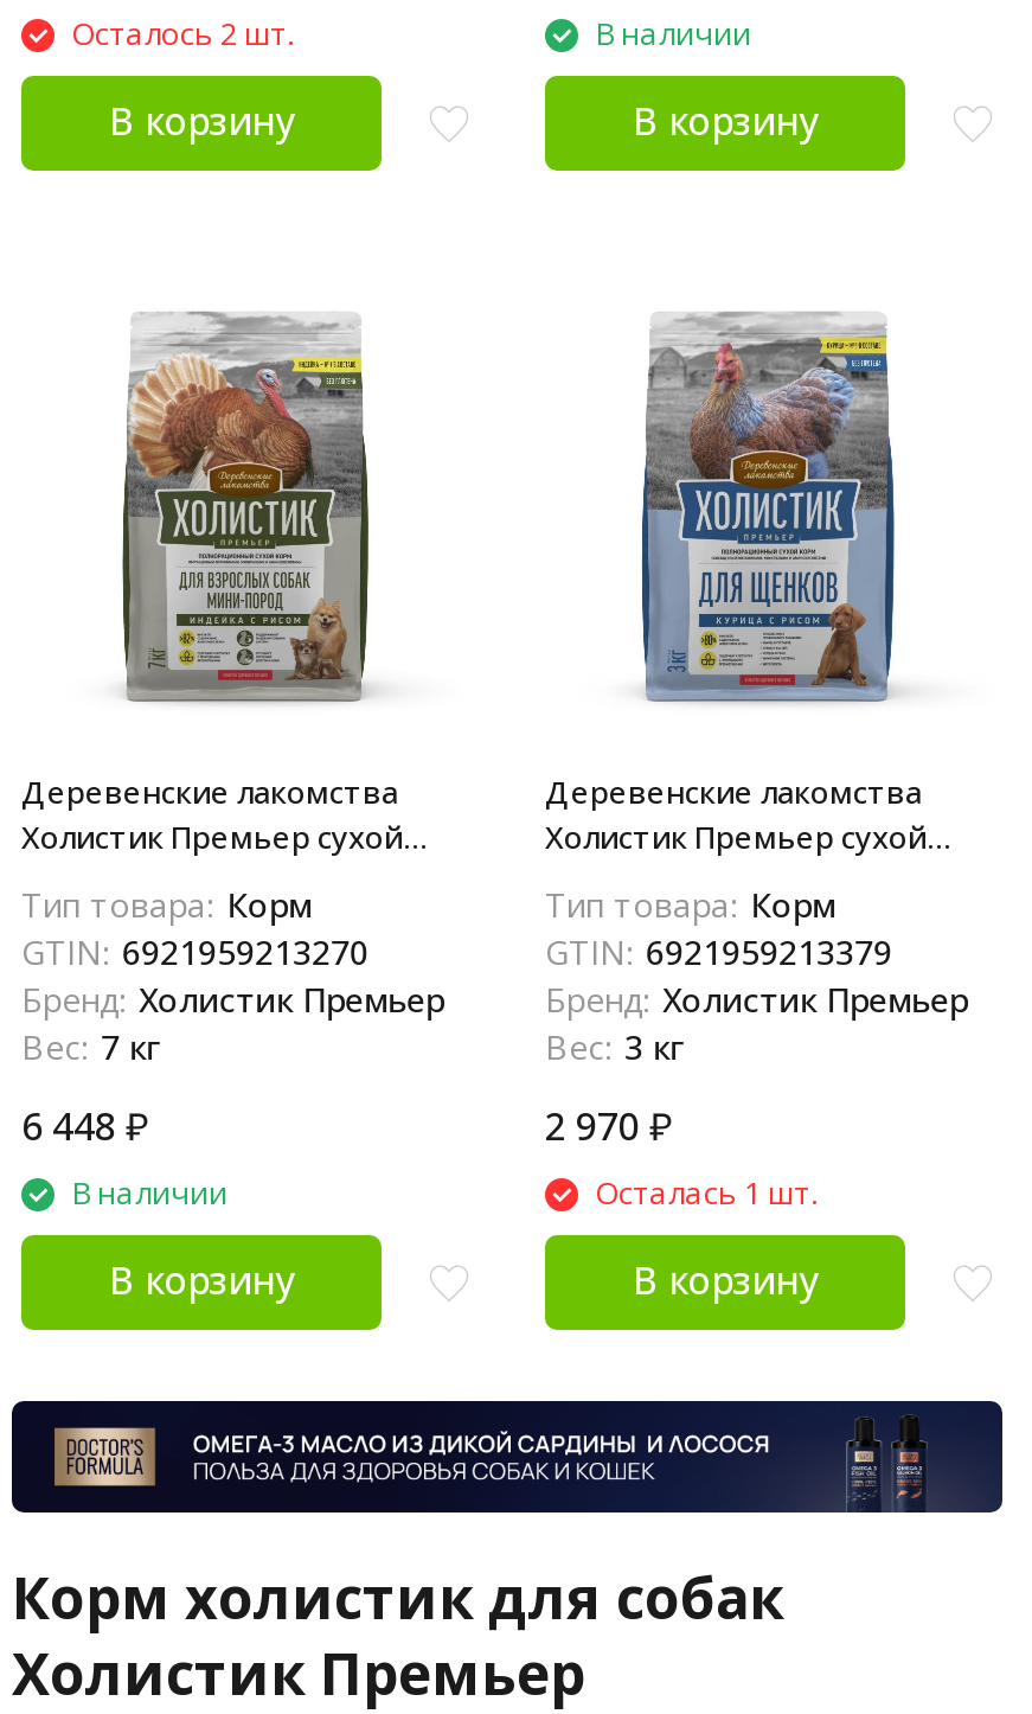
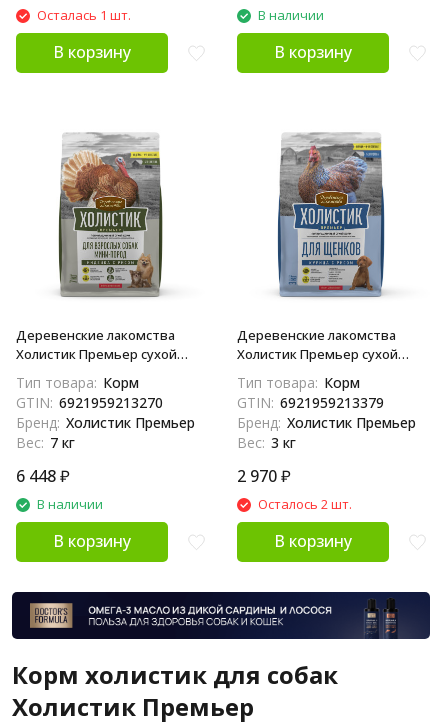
- Осталось 2 шт.
+ Осталась 1 шт.

- Осталась 1 шт.
+ Осталось 2 шт.
